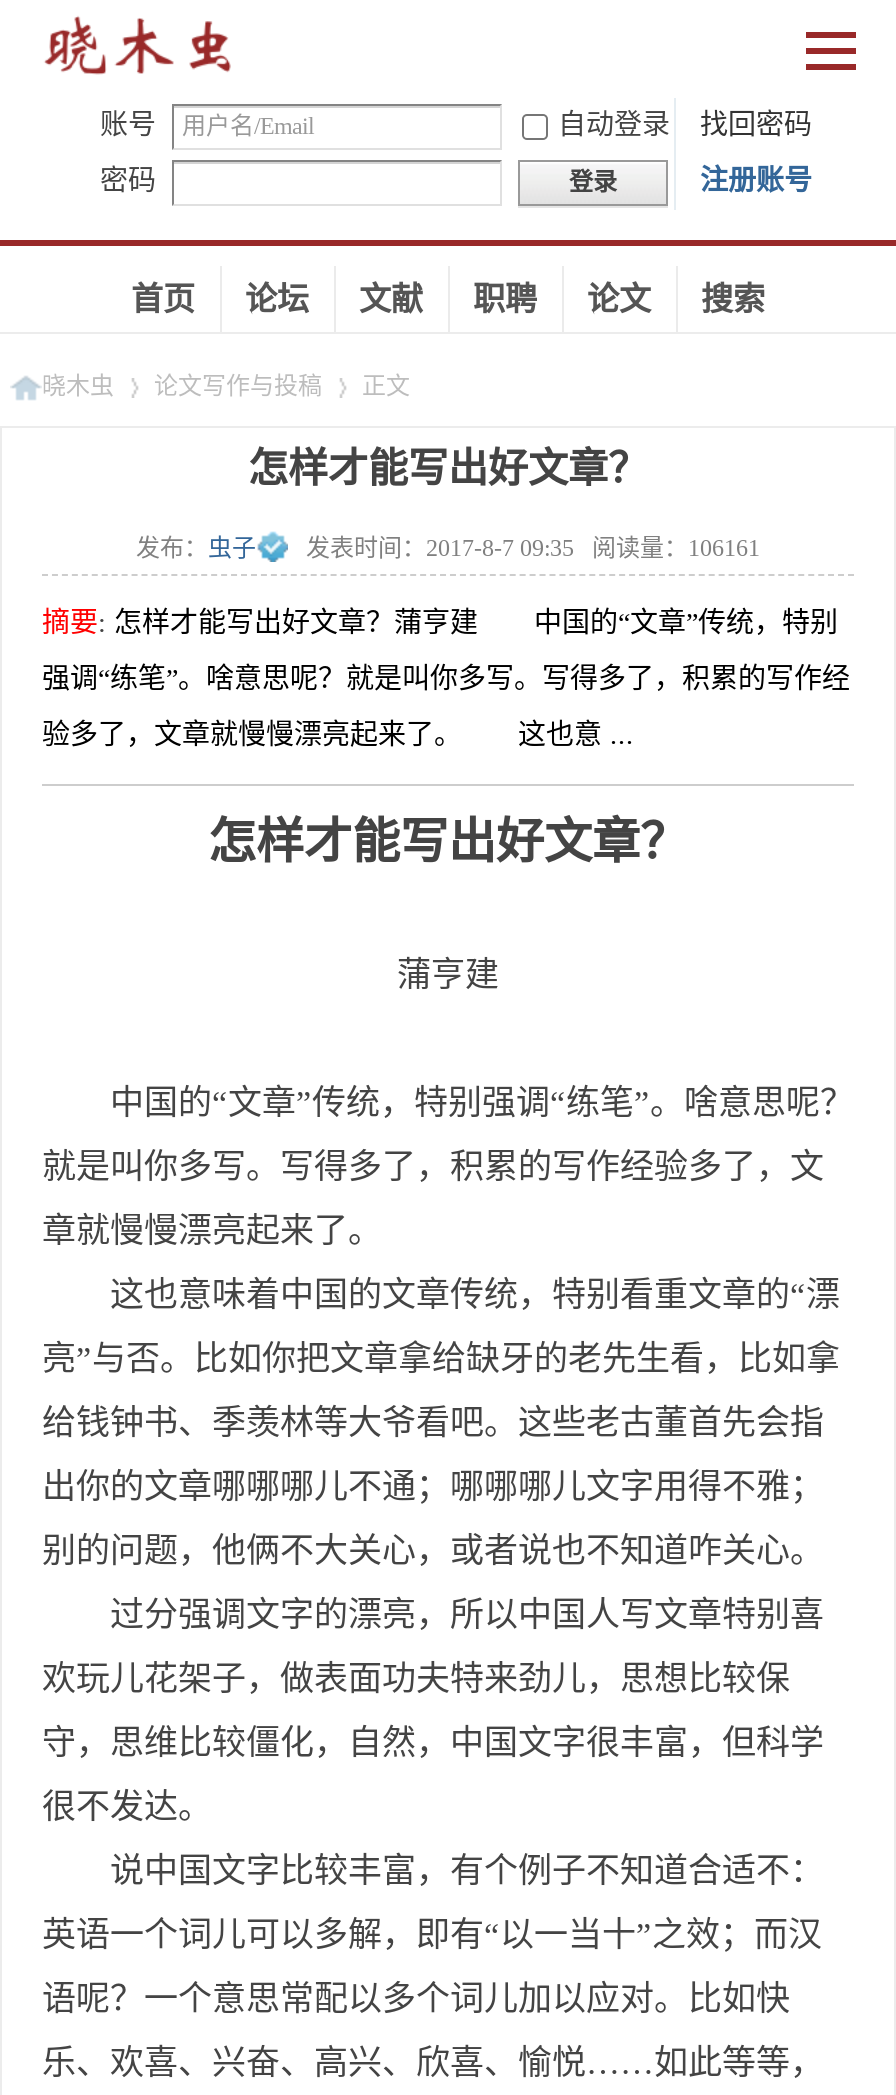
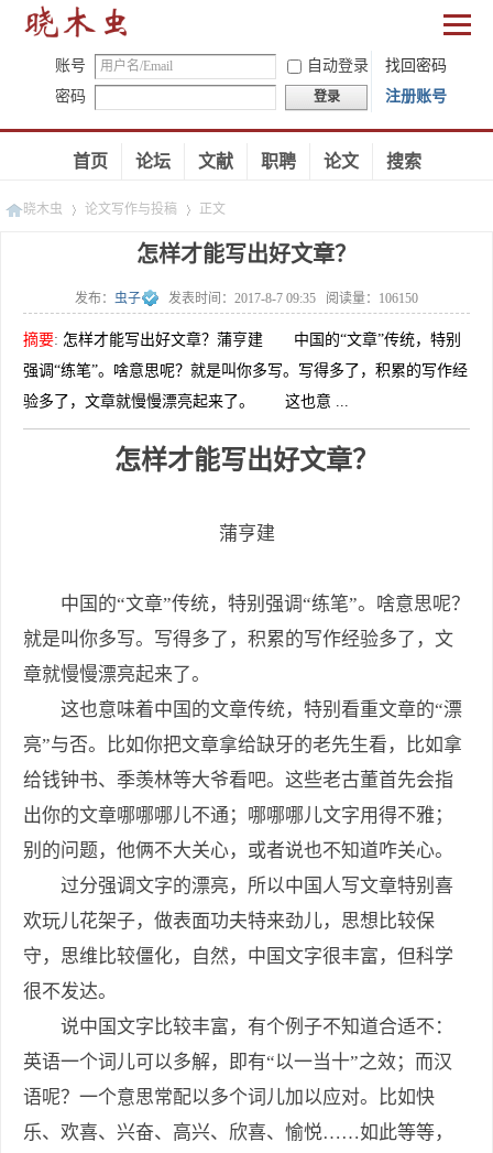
- 阅读量：106161
+ 阅读量：106150
